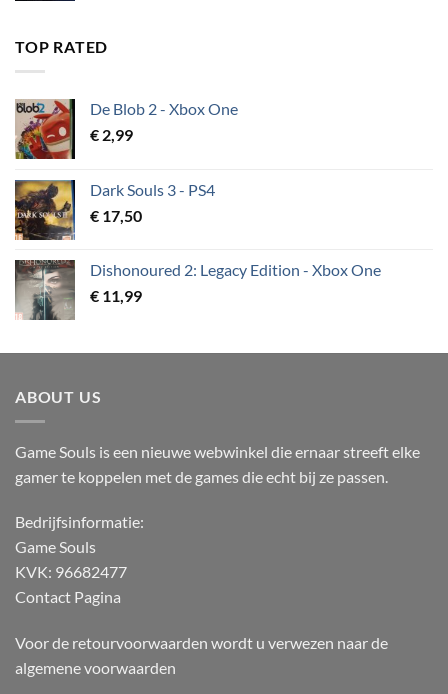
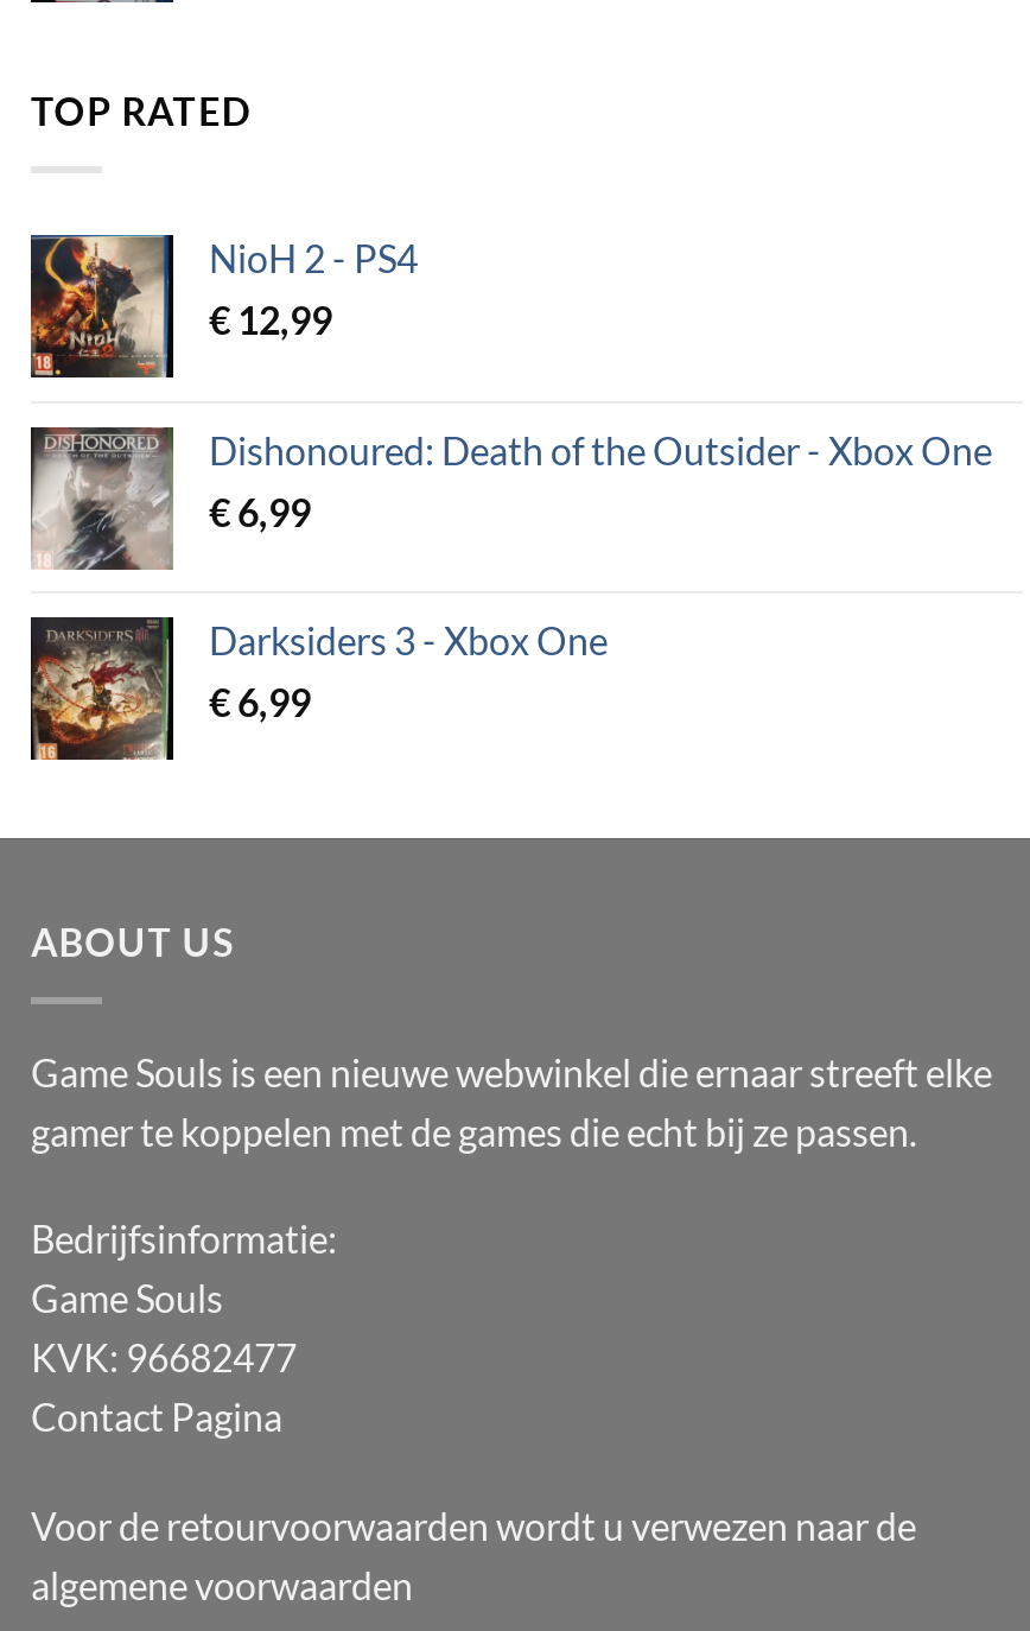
- [image]
- De Blob 2 - Xbox One
- €2,99
+ [image]
+ NioH 2 - PS4
+ €12,99

- [image]
- Dark Souls 3 - PS4
- €17,50
+ [image]
+ Dishonoured: Death of the Outsider - Xbox One
+ €6,99

- [image]
- Dishonoured 2: Legacy Edition - Xbox One
- €11,99
+ [image]
+ Darksiders 3 - Xbox One
+ €6,99
